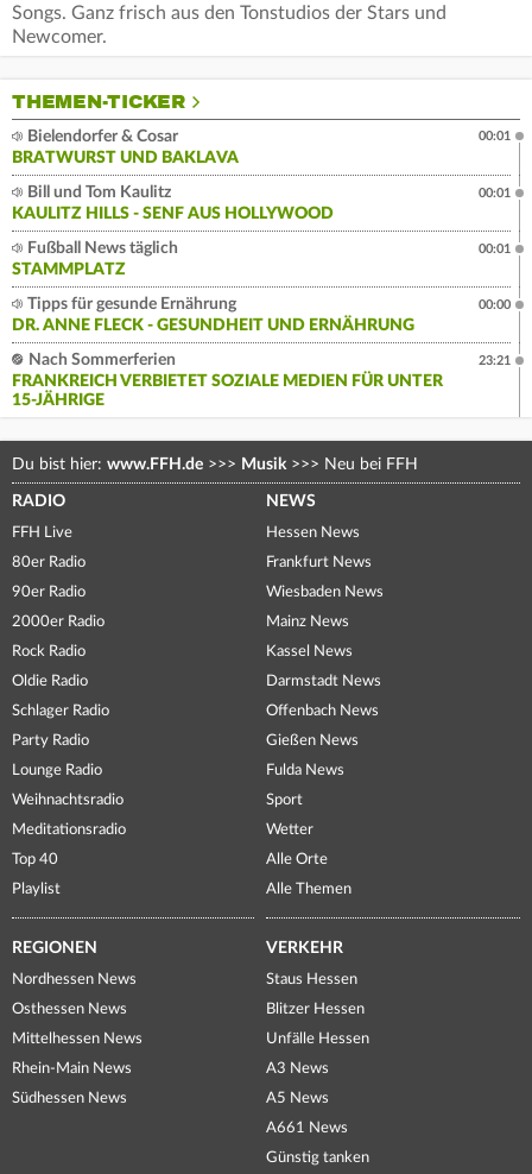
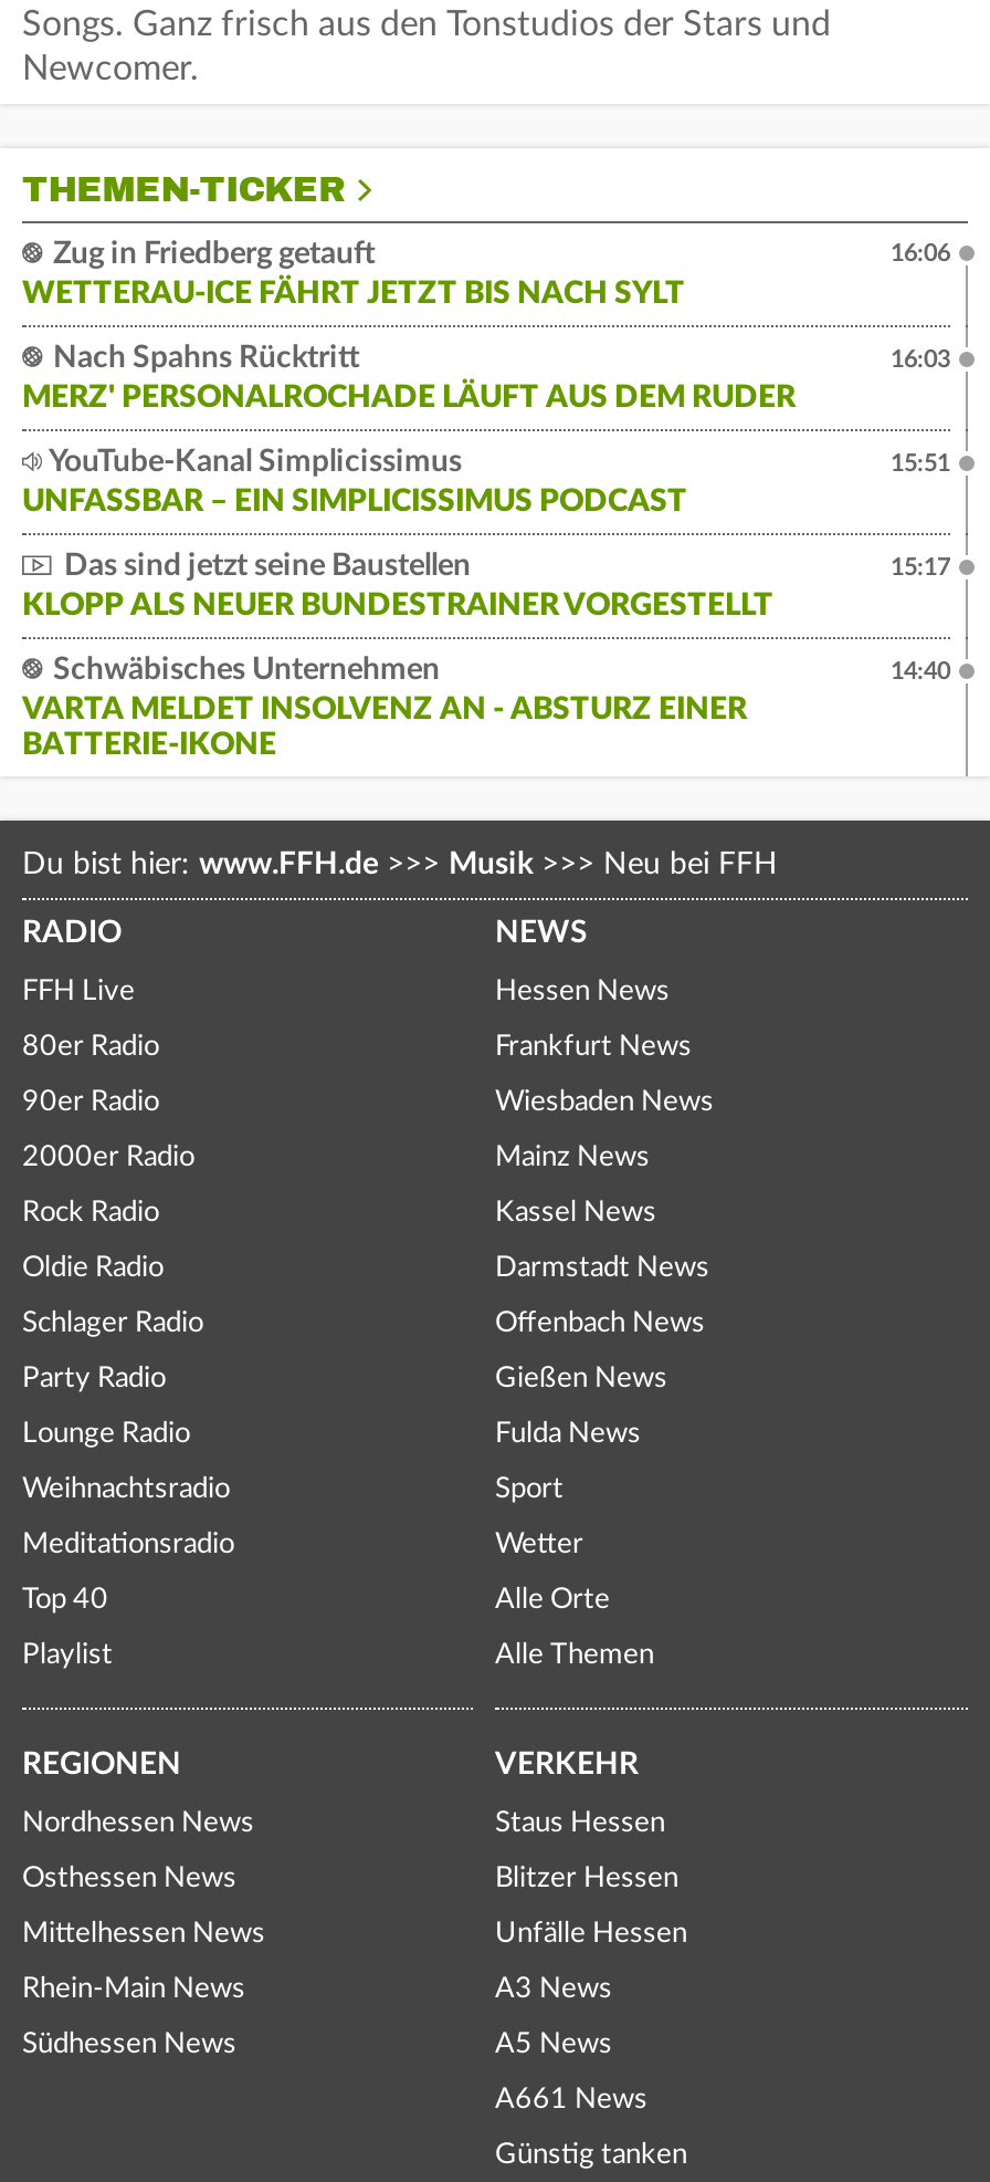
- Bielendorfer & Cosar
- BRATWURST UND BAKLAVA
+ Zug in Friedberg getauft
+ WETTERAU-ICE FÄHRT JETZT BIS NACH SYLT

- 00:01
+ 16:06

- Bill und Tom Kaulitz
- KAULITZ HILLS - SENF AUS HOLLYWOOD
+ Nach Spahns Rücktritt
+ MERZ' PERSONALROCHADE LÄUFT AUS DEM RUDER

- 00:01
+ 16:03

- Fußball News täglich
- STAMMPLATZ
+ YouTube-Kanal Simplicissimus
+ UNFASSBAR – EIN SIMPLICISSIMUS PODCAST

- 00:01
+ 15:51

- Tipps für gesunde Ernährung
- DR. ANNE FLECK - GESUNDHEIT UND ERNÄHRUNG
+ Das sind jetzt seine Baustellen
+ KLOPP ALS NEUER BUNDESTRAINER VORGESTELLT

- 00:00
+ 15:17

- Nach Sommerferien
- FRANKREICH VERBIETET SOZIALE MEDIEN FÜR UNTER
- 15-JÄHRIGE
+ Schwäbisches Unternehmen
+ VARTA MELDET INSOLVENZ AN - ABSTURZ EINER
+ BATTERIE-IKONE

- 23:21
+ 14:40
